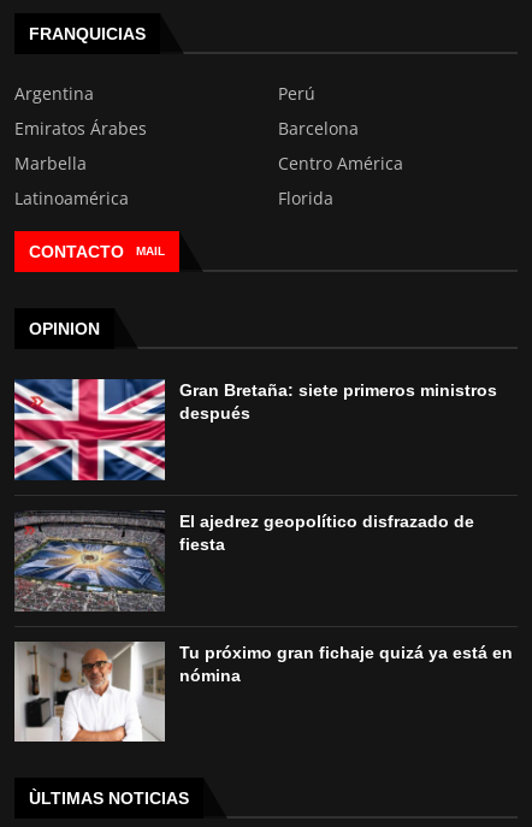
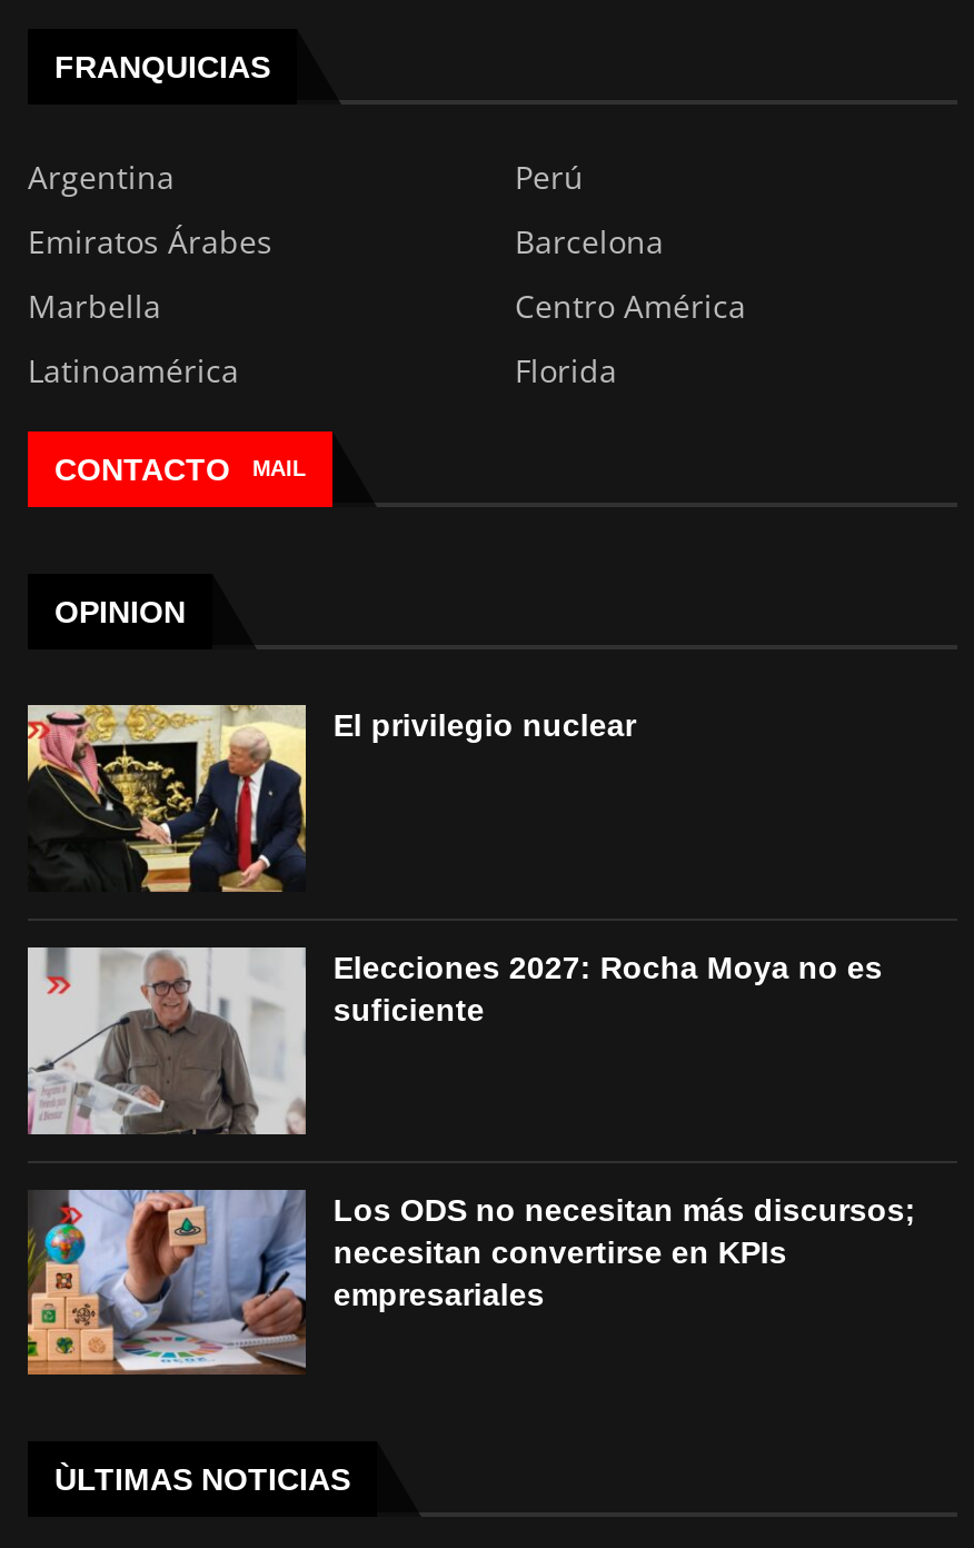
- [image]
- Gran Bretaña: siete primeros ministros
- después
+ [image]
+ El privilegio nuclear

- [image]
- El ajedrez geopolítico disfrazado de
- fiesta
+ [image]
+ Elecciones 2027: Rocha Moya no es
+ suficiente

- [image]
- Tu próximo gran fichaje quizá ya está en
- nómina
+ [image]
+ Los ODS no necesitan más discursos;
+ necesitan convertirse en KPIs
+ empresariales
